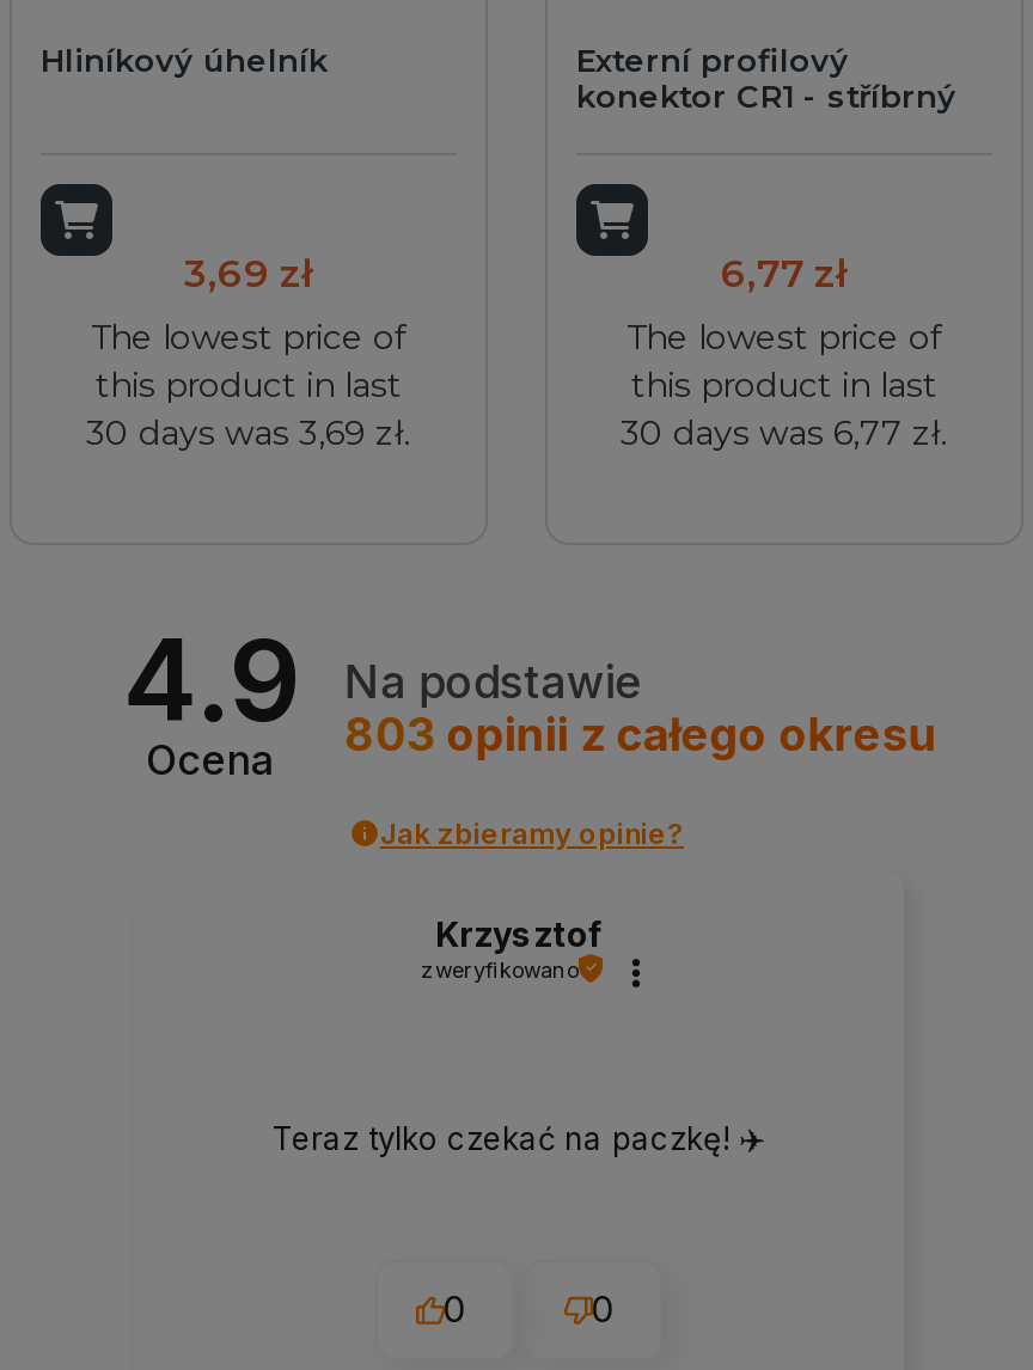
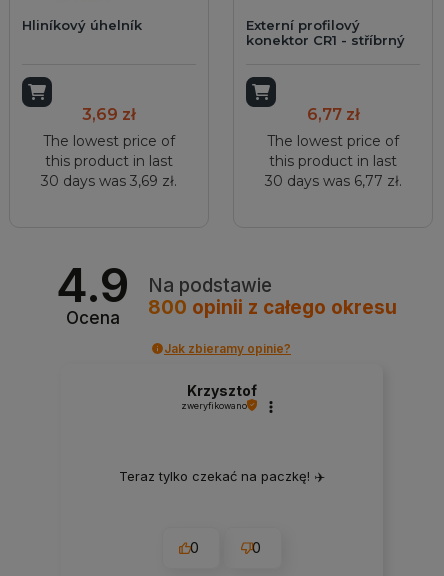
- 803 opinii z całego okresu
+ 800 opinii z całego okresu
